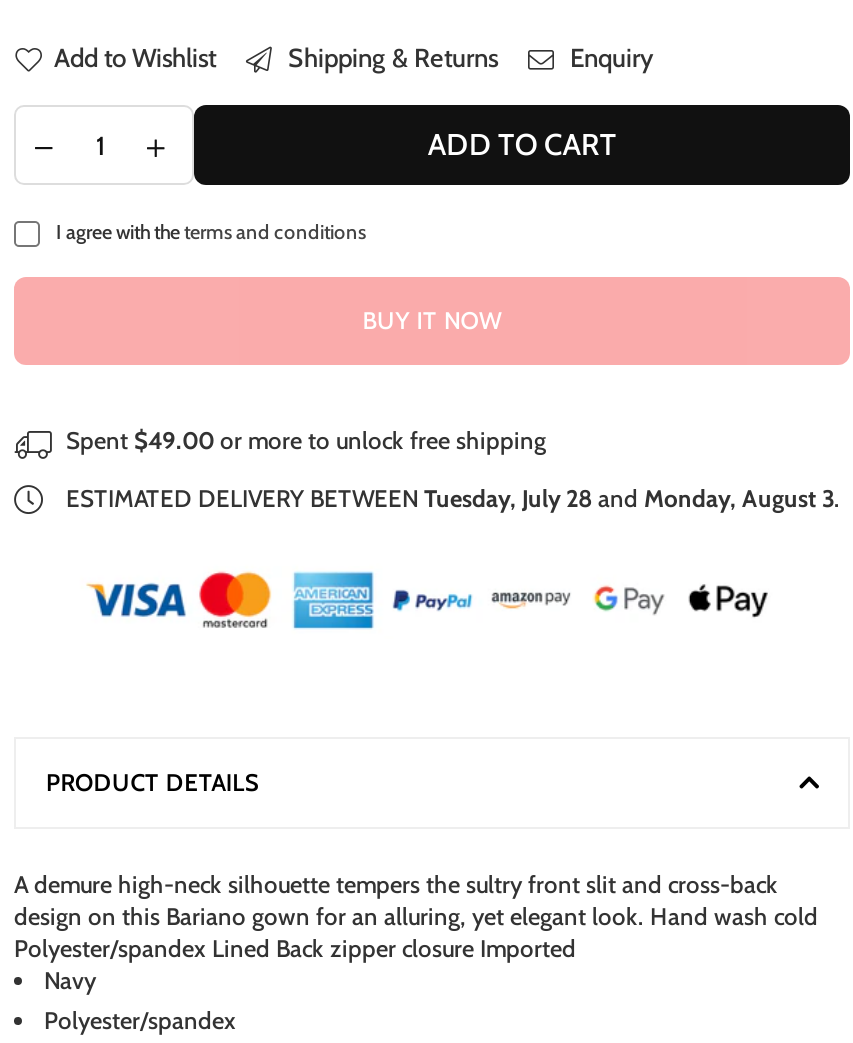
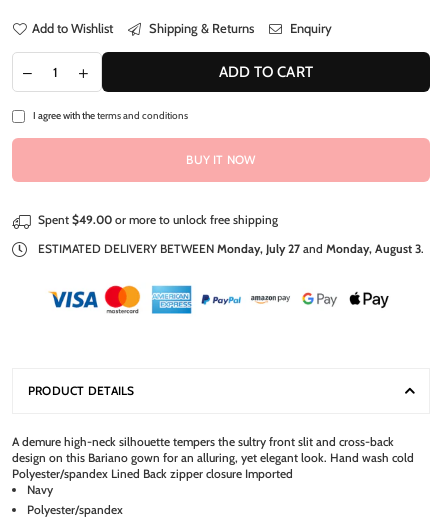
- ESTIMATED DELIVERY BETWEEN Tuesday, July 28 and Monday, August 3.
+ ESTIMATED DELIVERY BETWEEN Monday, July 27 and Monday, August 3.
